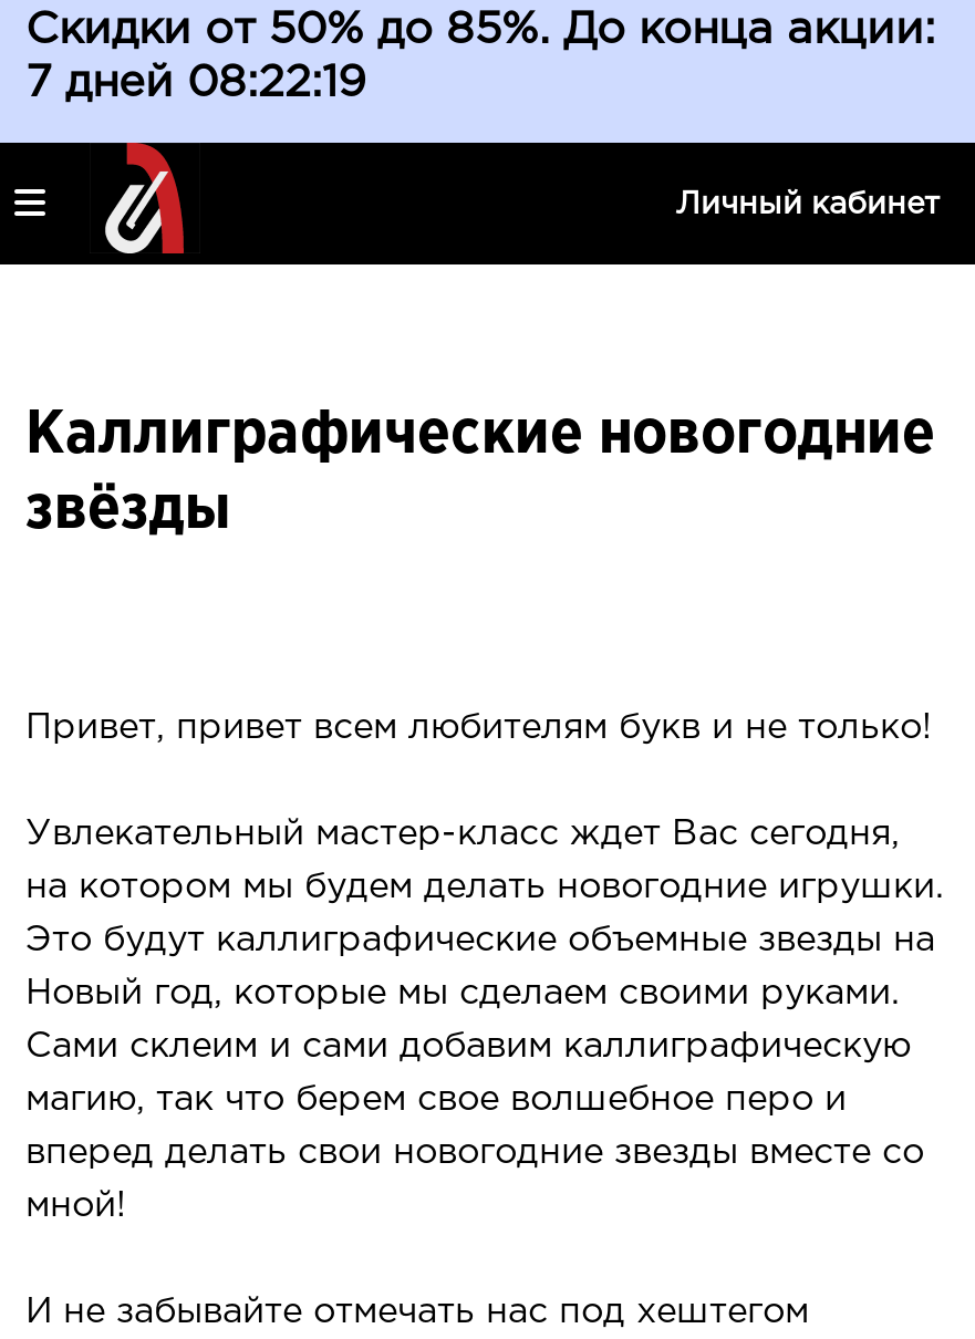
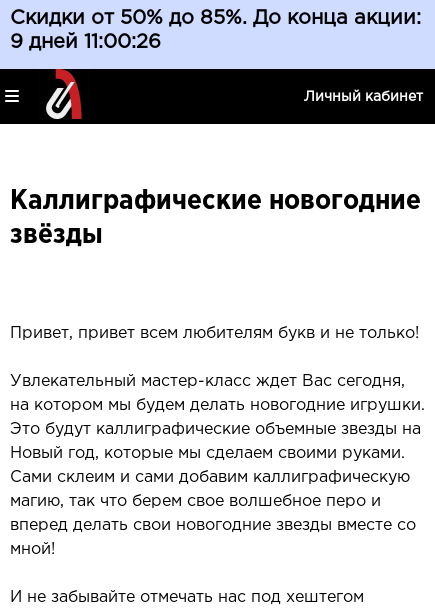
- 7 дней 08:22:19
+ 9 дней 11:00:26
